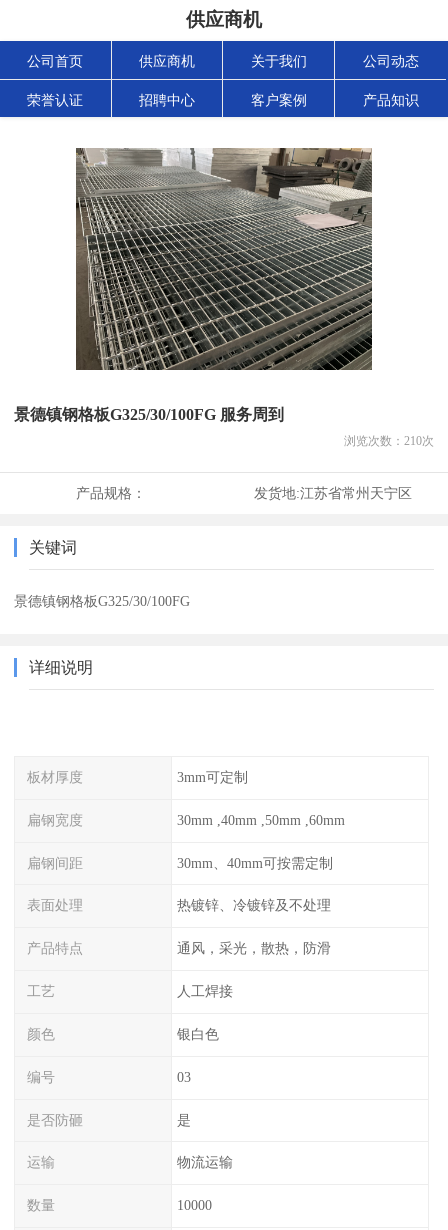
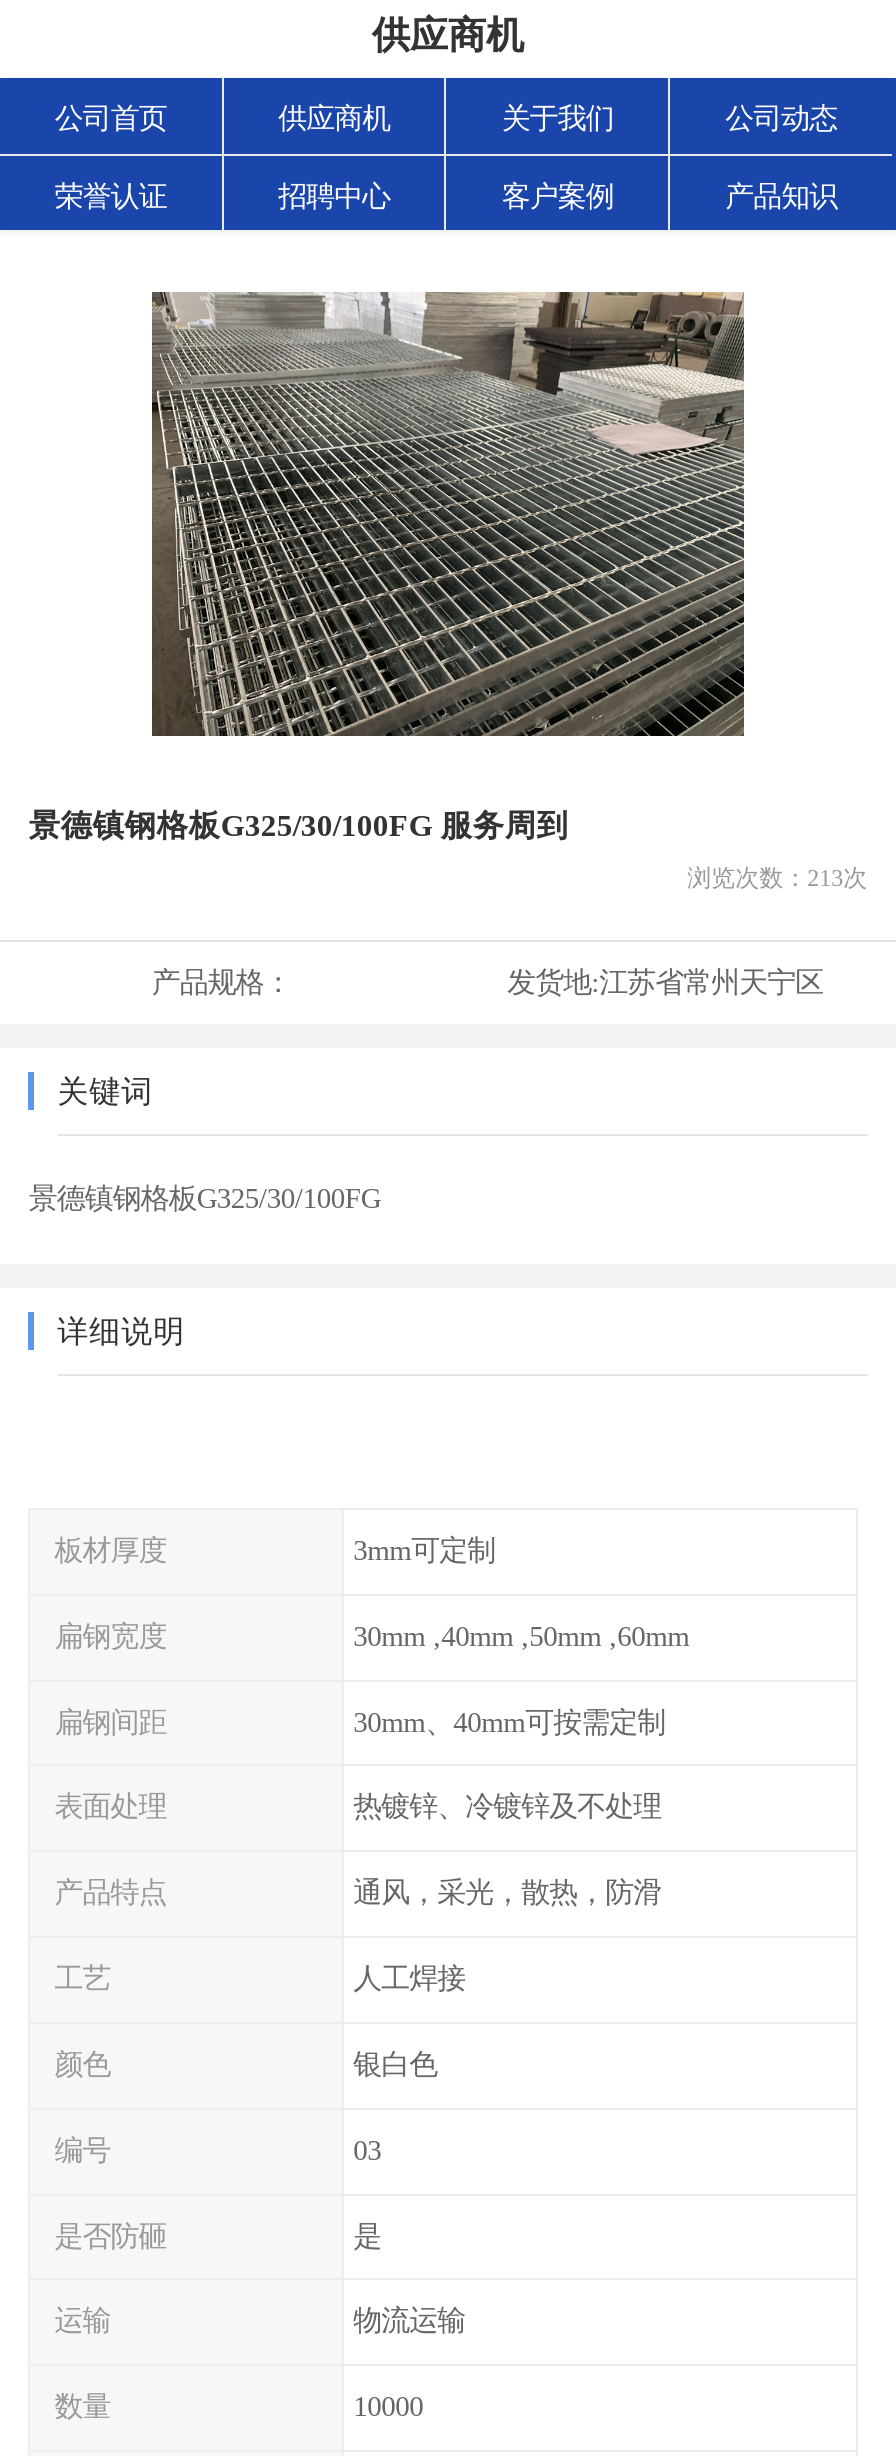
- 浏览次数：210次
+ 浏览次数：213次
